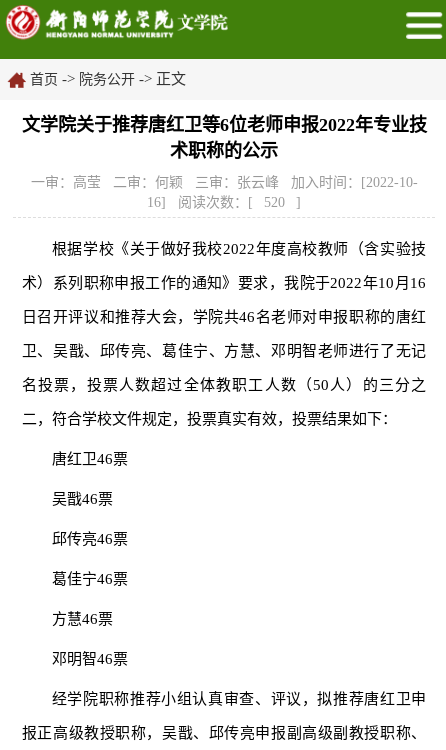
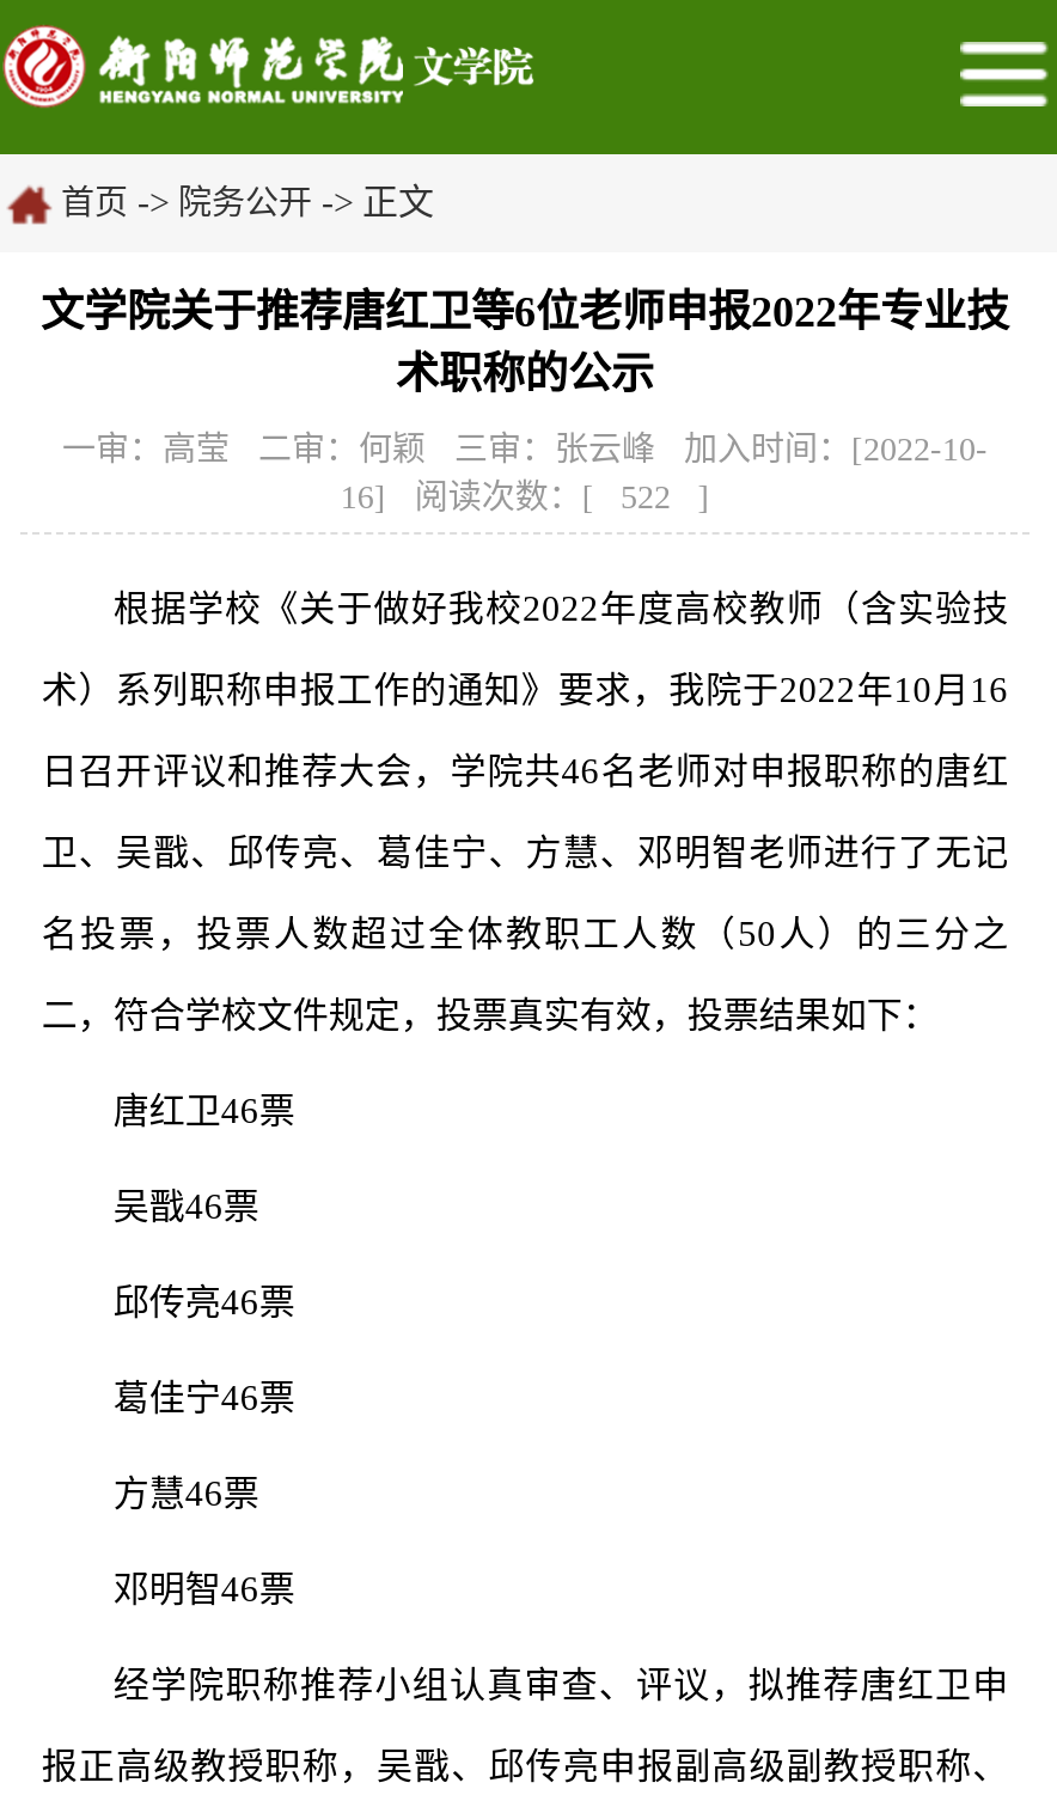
- 520
+ 522
